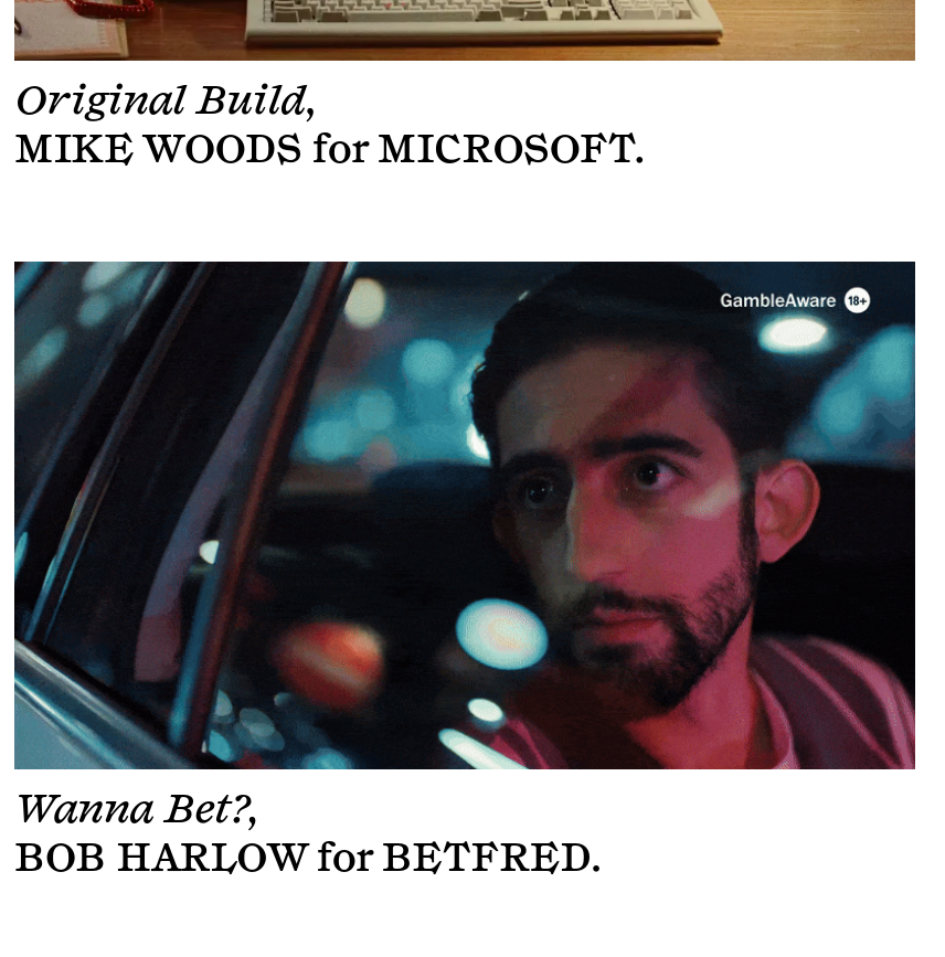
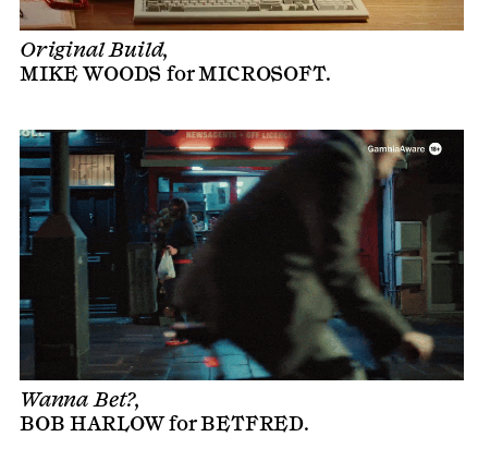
- [image]
+ [image]
